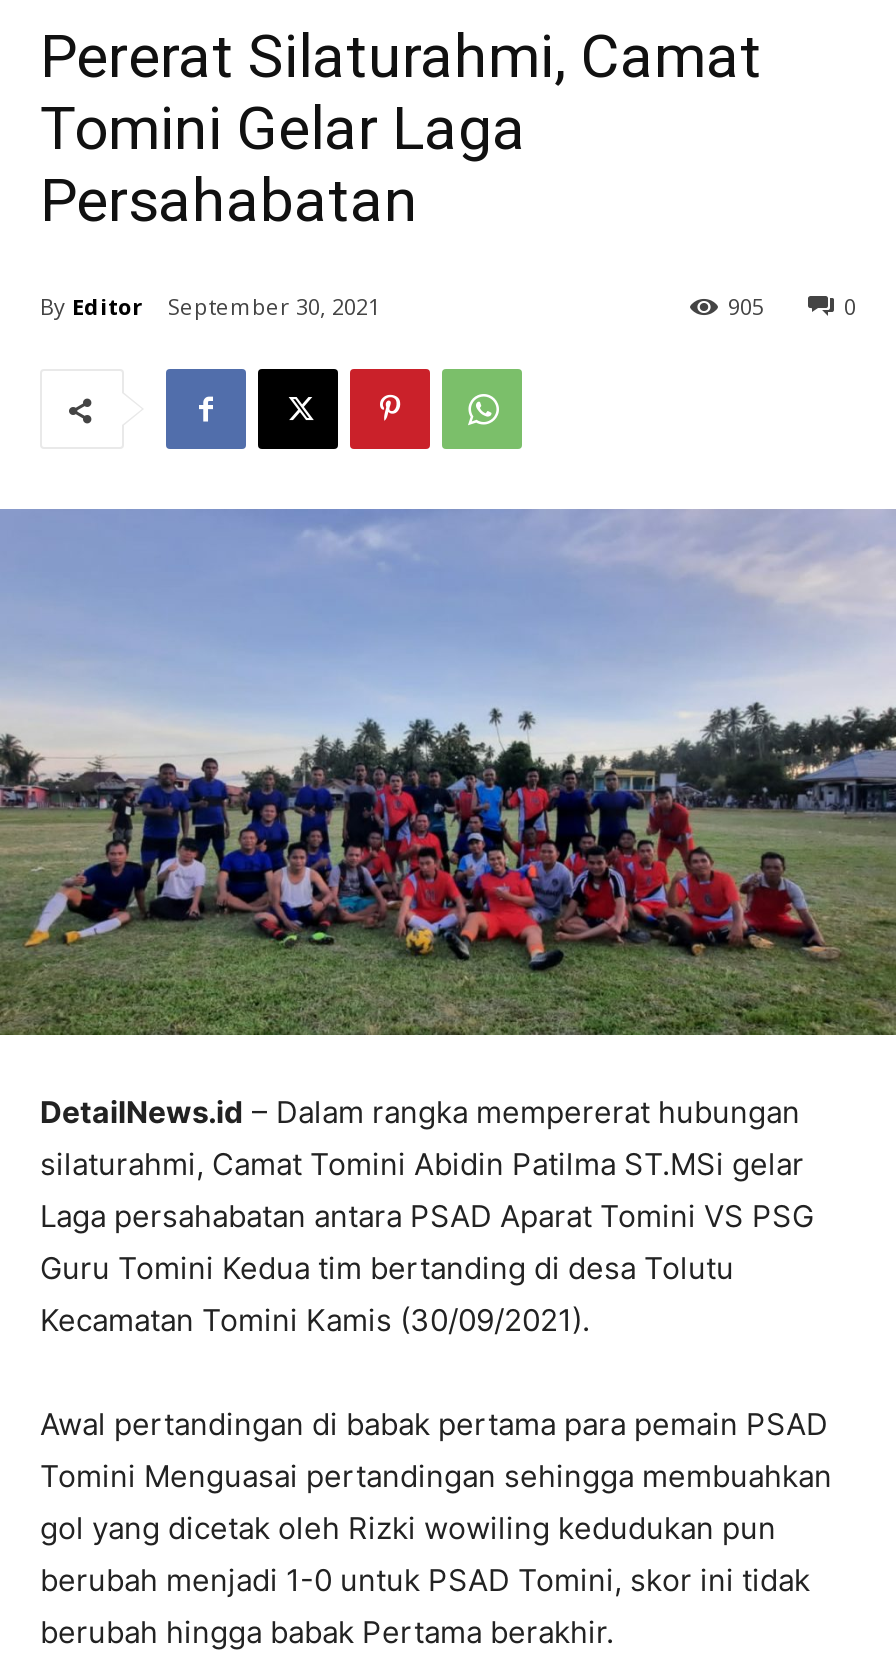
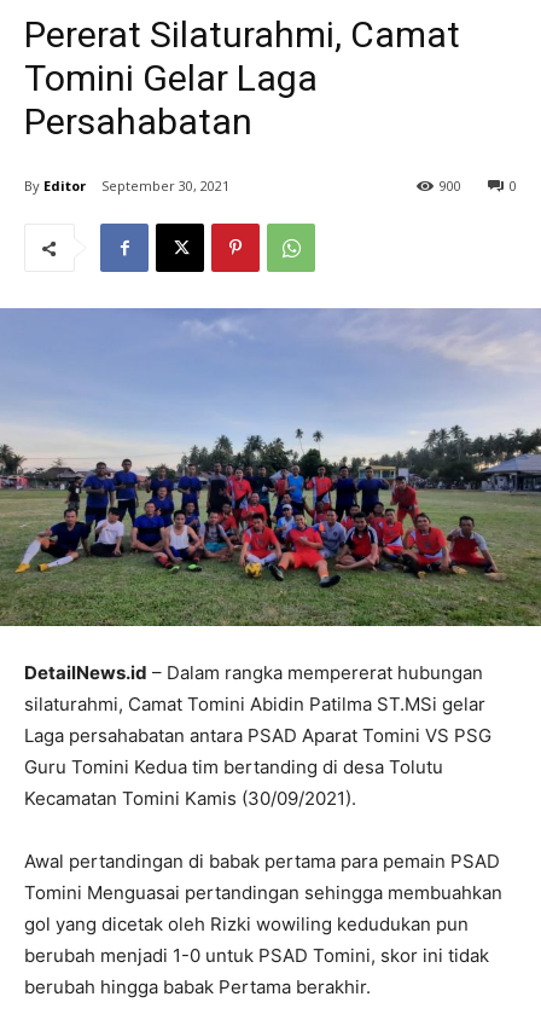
- 905
+ 900
